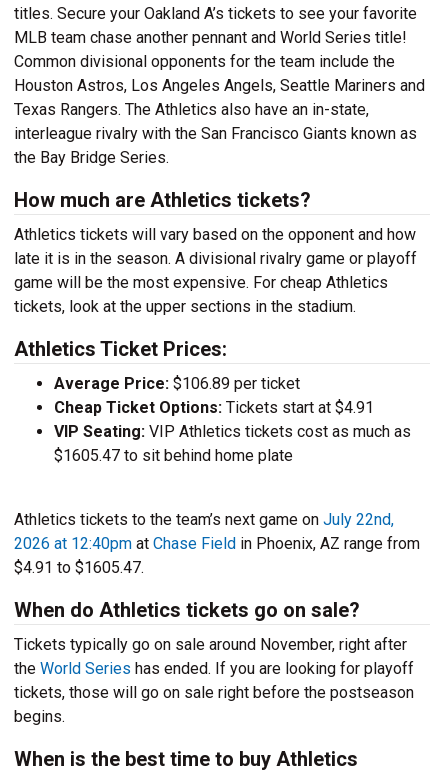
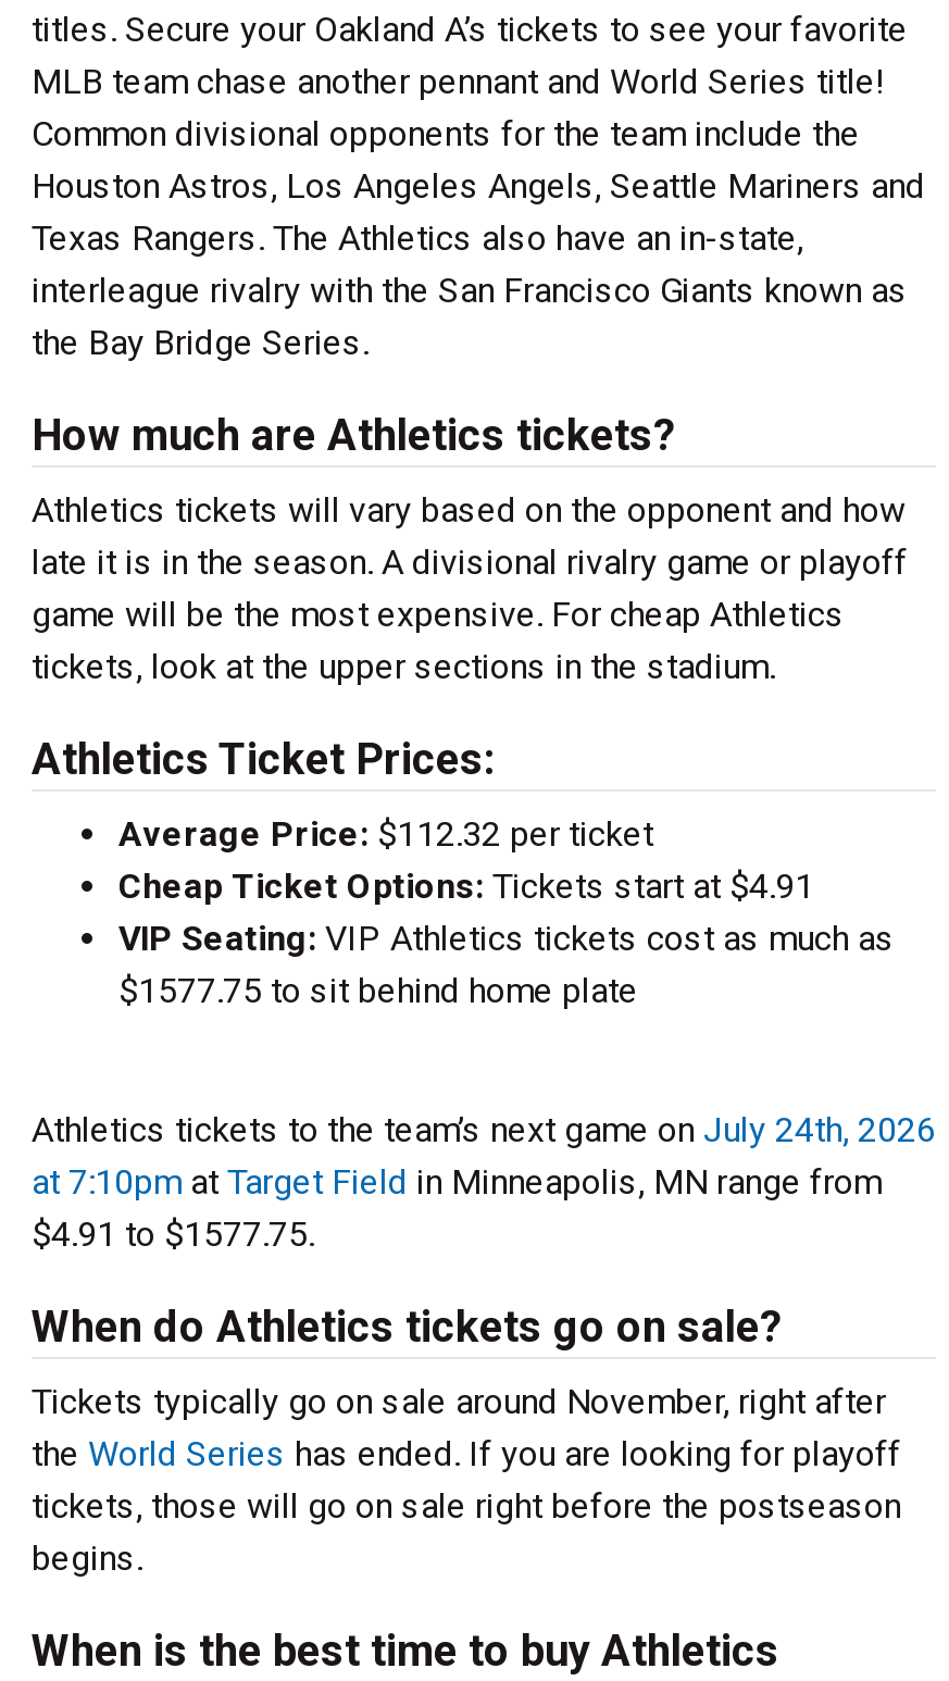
- Average Price: $106.89 per ticket
+ Average Price: $112.32 per ticket

- $1605.47 to sit behind home plate
+ $1577.75 to sit behind home plate

- Athletics tickets to the team’s next game on July 22nd,
- 2026 at 12:40pm at Chase Field in Phoenix, AZ range from
- $4.91 to $1605.47.
+ Athletics tickets to the team’s next game on July 24th, 2026
+ at 7:10pm at Target Field in Minneapolis, MN range from
+ $4.91 to $1577.75.
